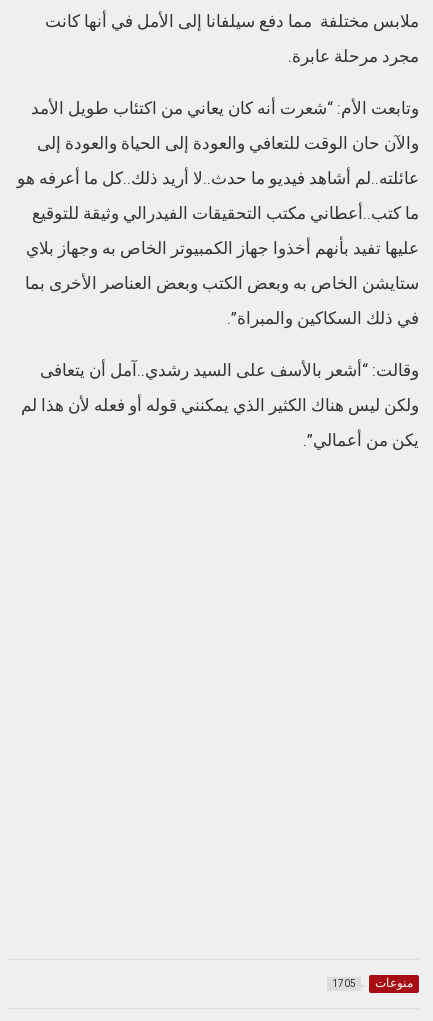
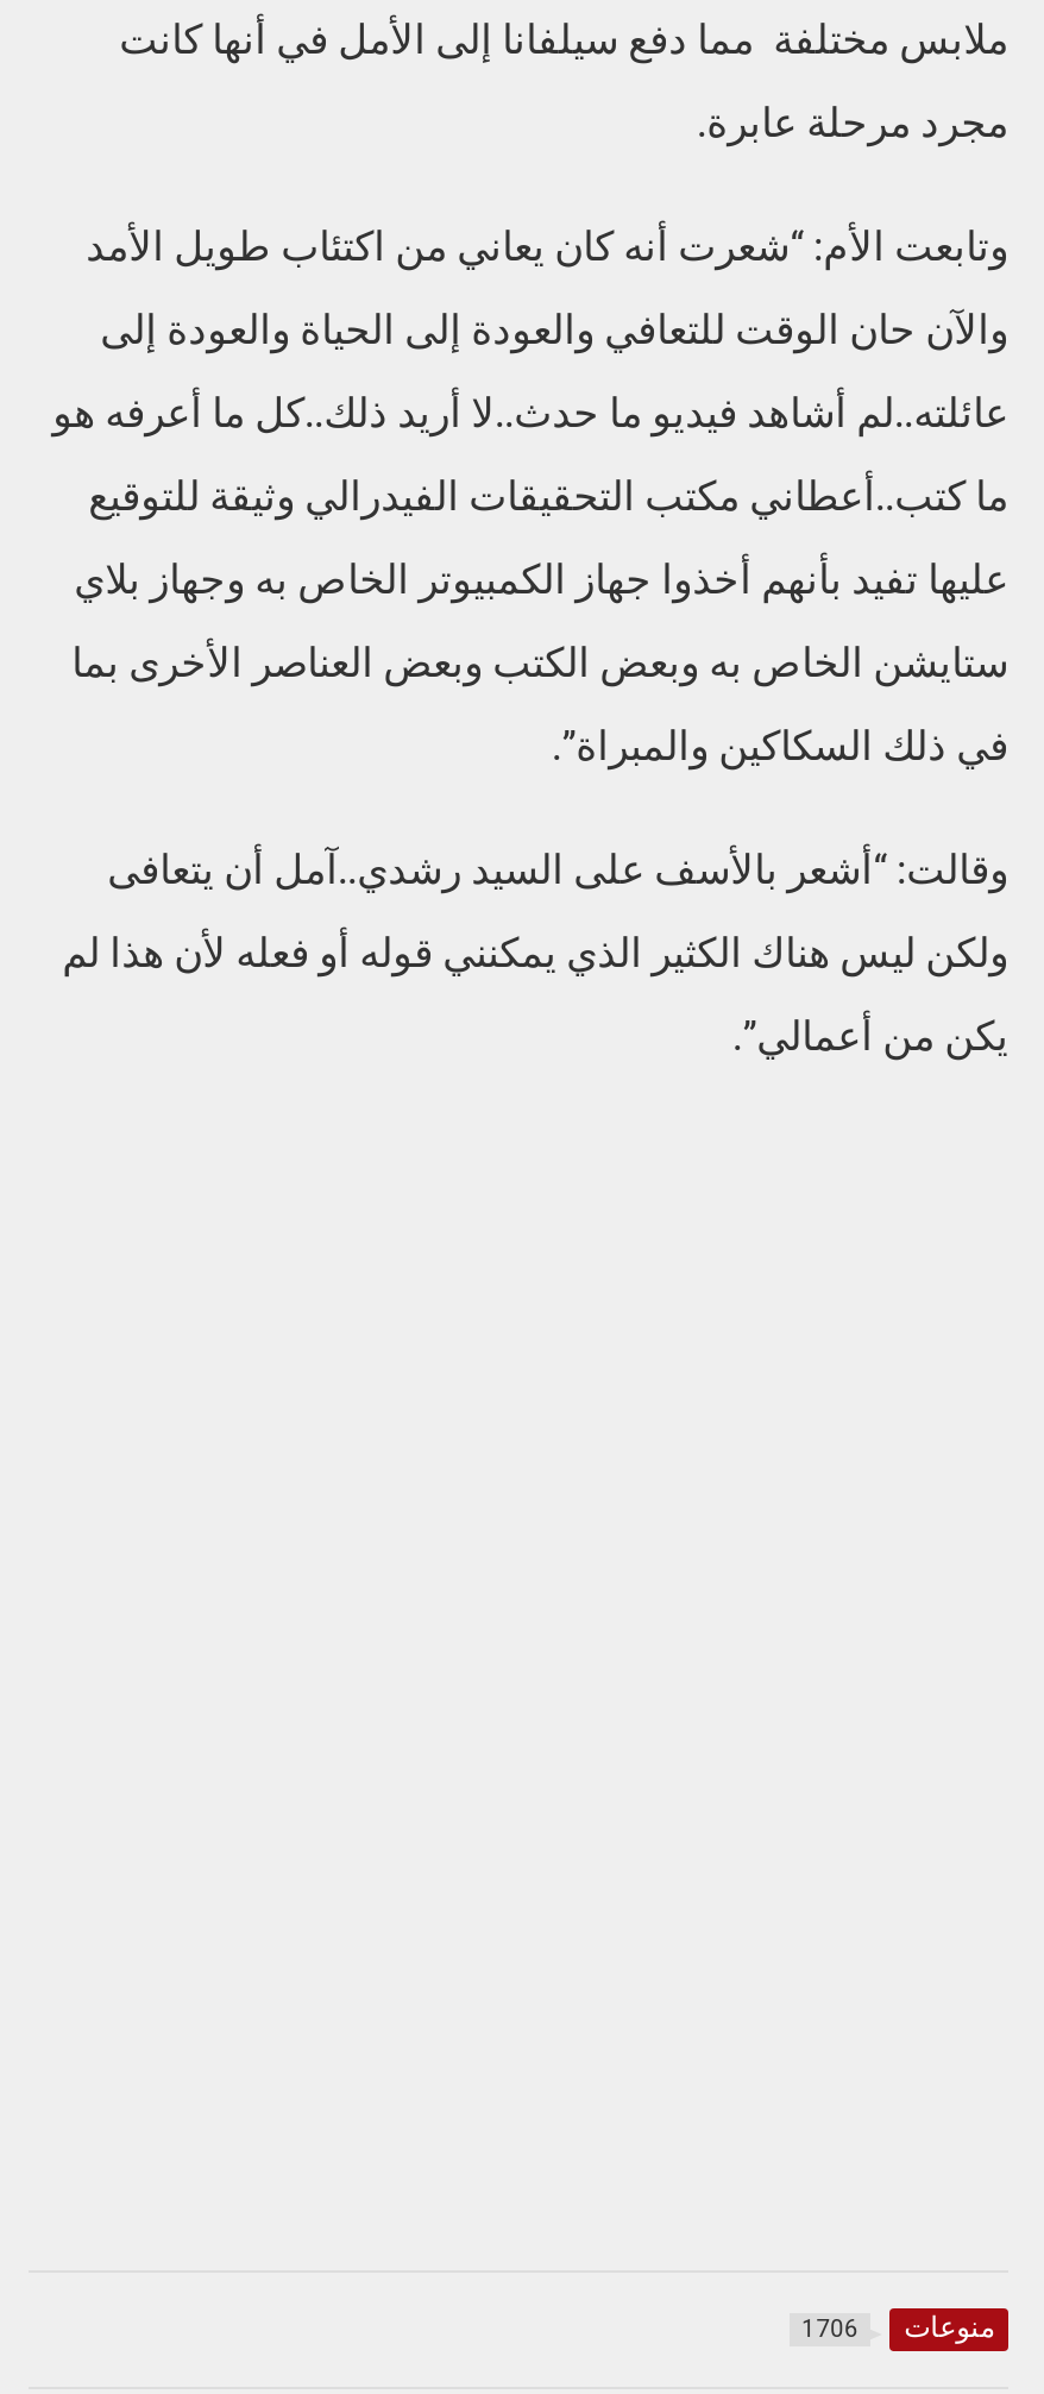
- منوعات 1705
+ منوعات 1706
